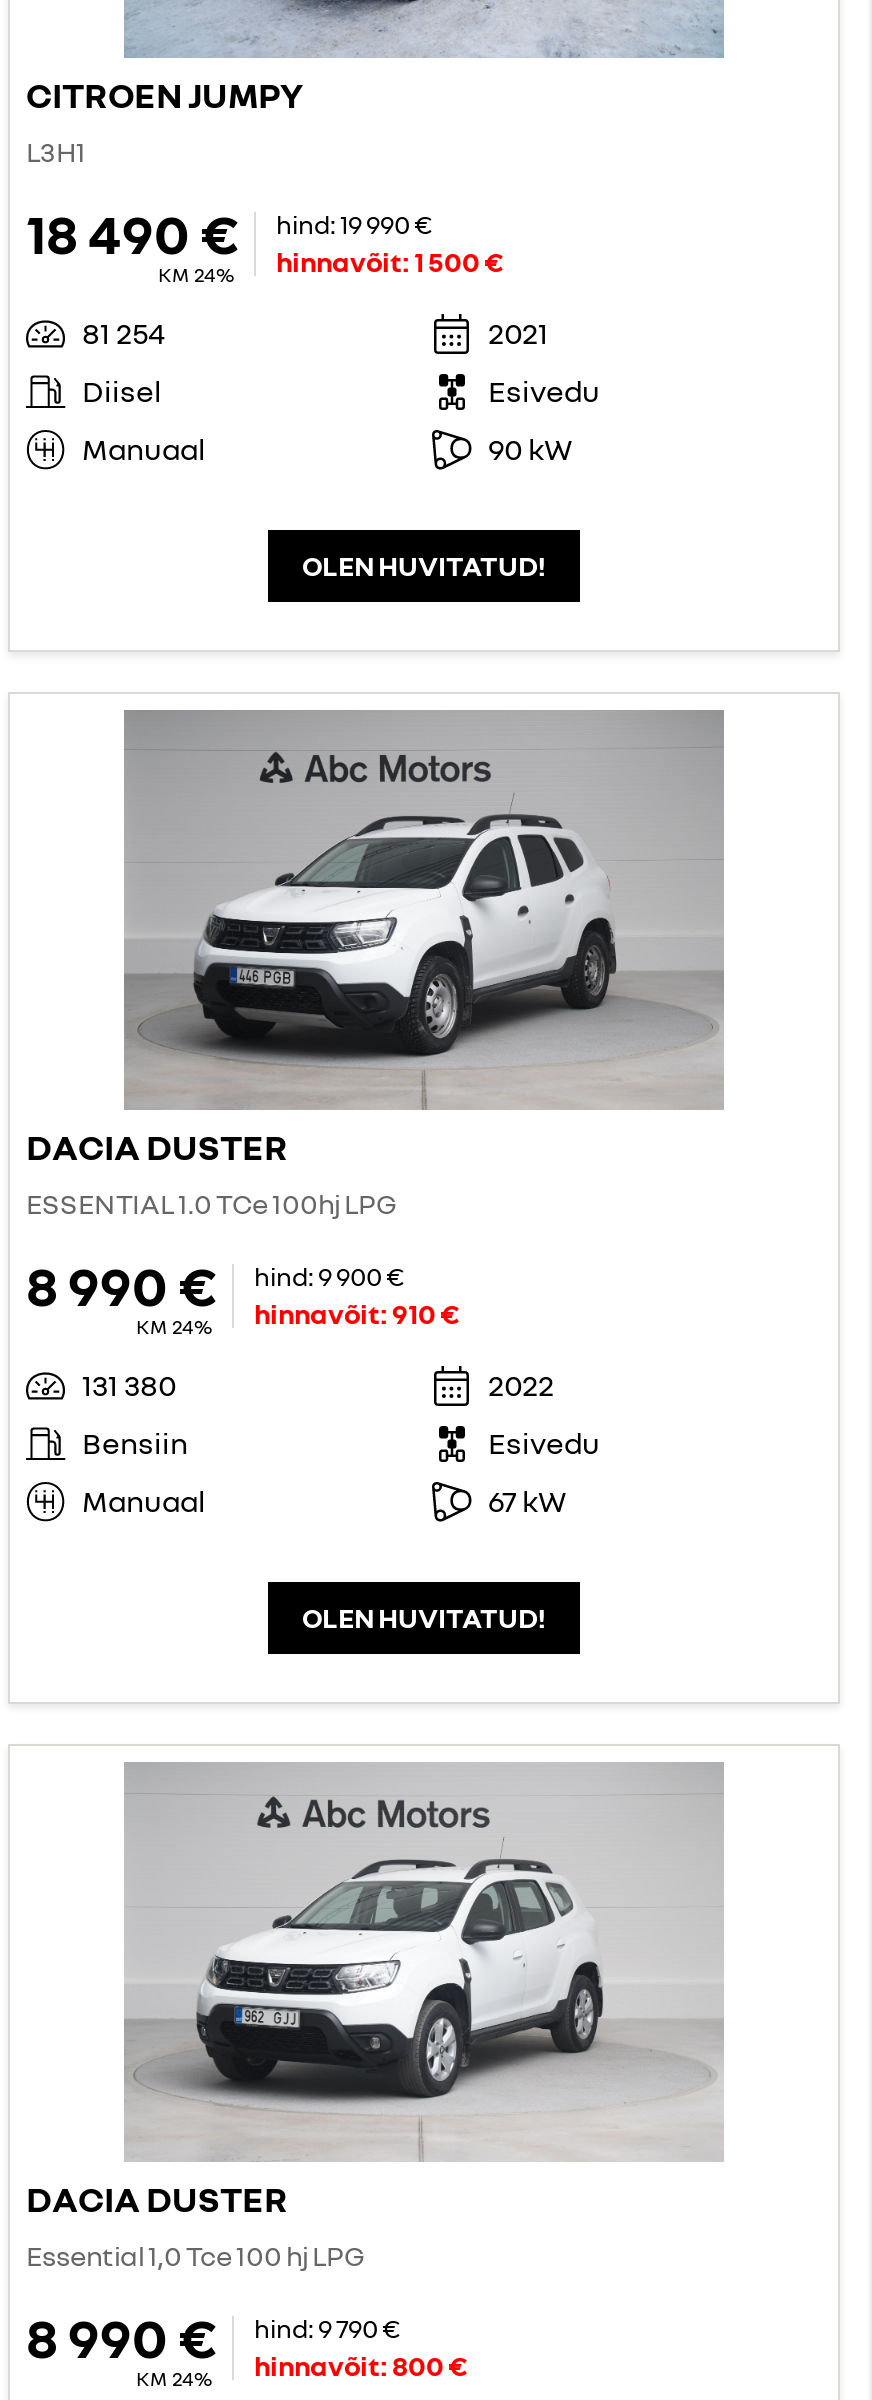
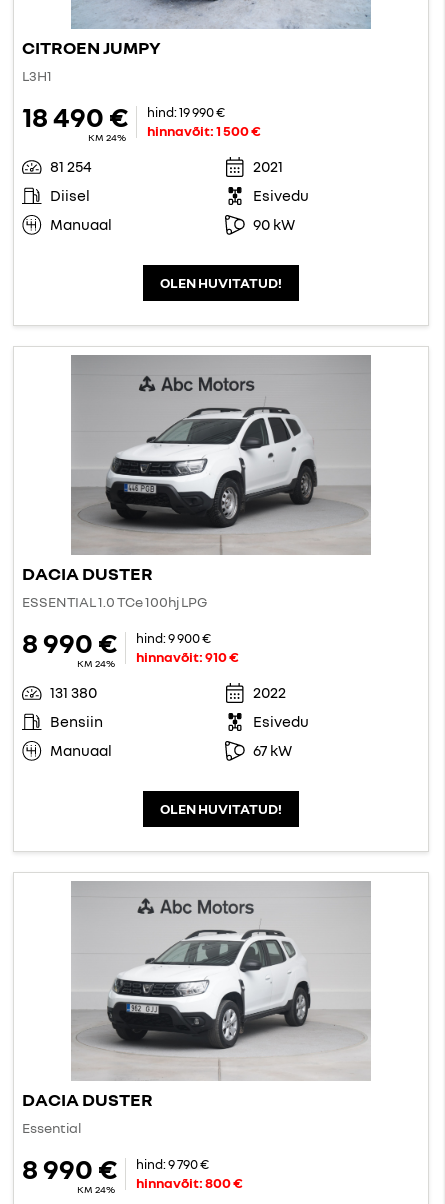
- Essential 1,0 Tce 100 hj LPG
+ Essential
